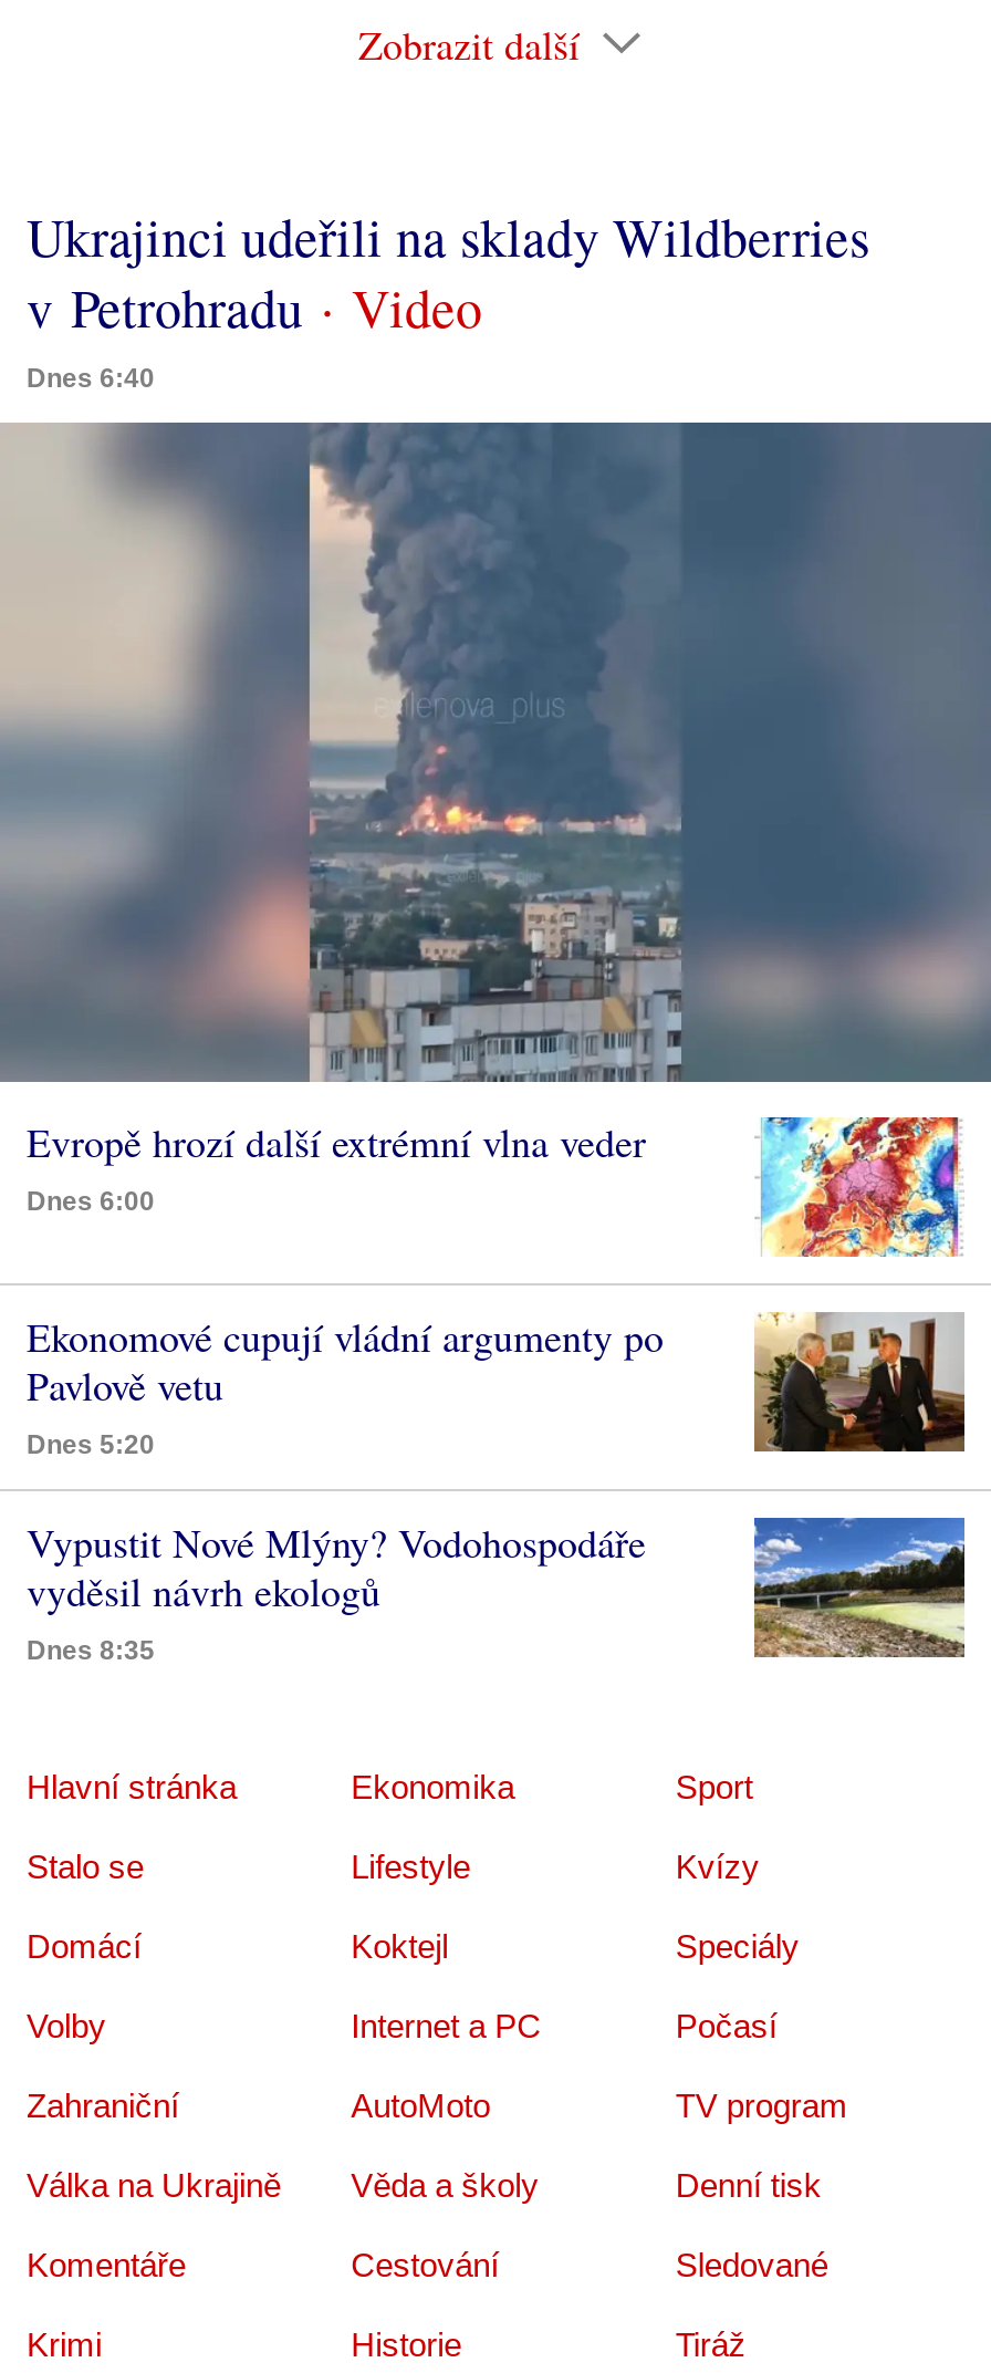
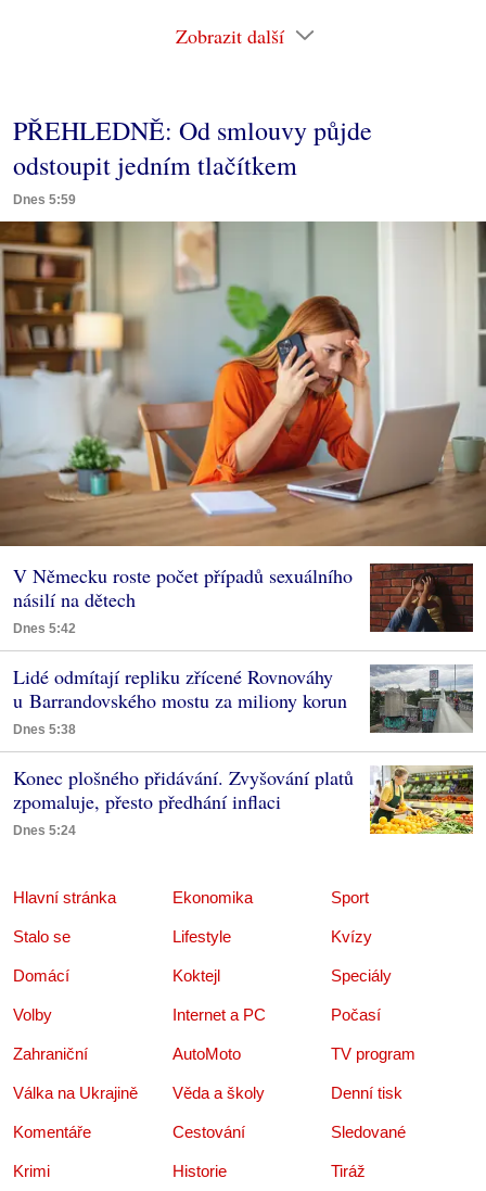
- Ukrajinci udeřili na sklady Wildberries
- v Petrohradu
- Dnes 6:40
+ PŘEHLEDNĚ: Od smlouvy půjde
+ odstoupit jedním tlačítkem
+ Dnes 5:59

- [image]
- Evropě hrozí další extrémní vlna veder
- Dnes 6:00
+ [image]
+ V Německu roste počet případů sexuálního
+ násilí na dětech
+ Dnes 5:42

- [image]
+ [image]

- [image]
- Ekonomové cupují vládní argumenty po
- Pavlově vetu
- Dnes 5:20
+ [image]
+ Lidé odmítají repliku zřícené Rovnováhy
+ u Barrandovského mostu za miliony korun
+ Dnes 5:38

- Vypustit Nové Mlýny? Vodohospodáře
- vyděsil návrh ekologů
- Dnes 8:35
+ Konec plošného přidávání. Zvyšování platů
+ zpomaluje, přesto předhání inflaci
+ Dnes 5:24

- [image]
+ [image]
